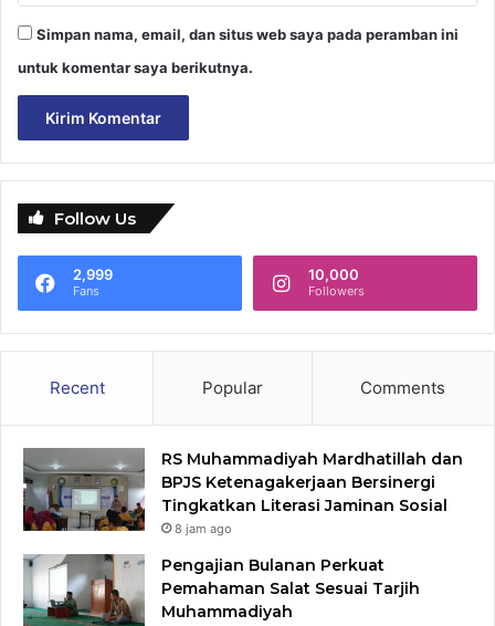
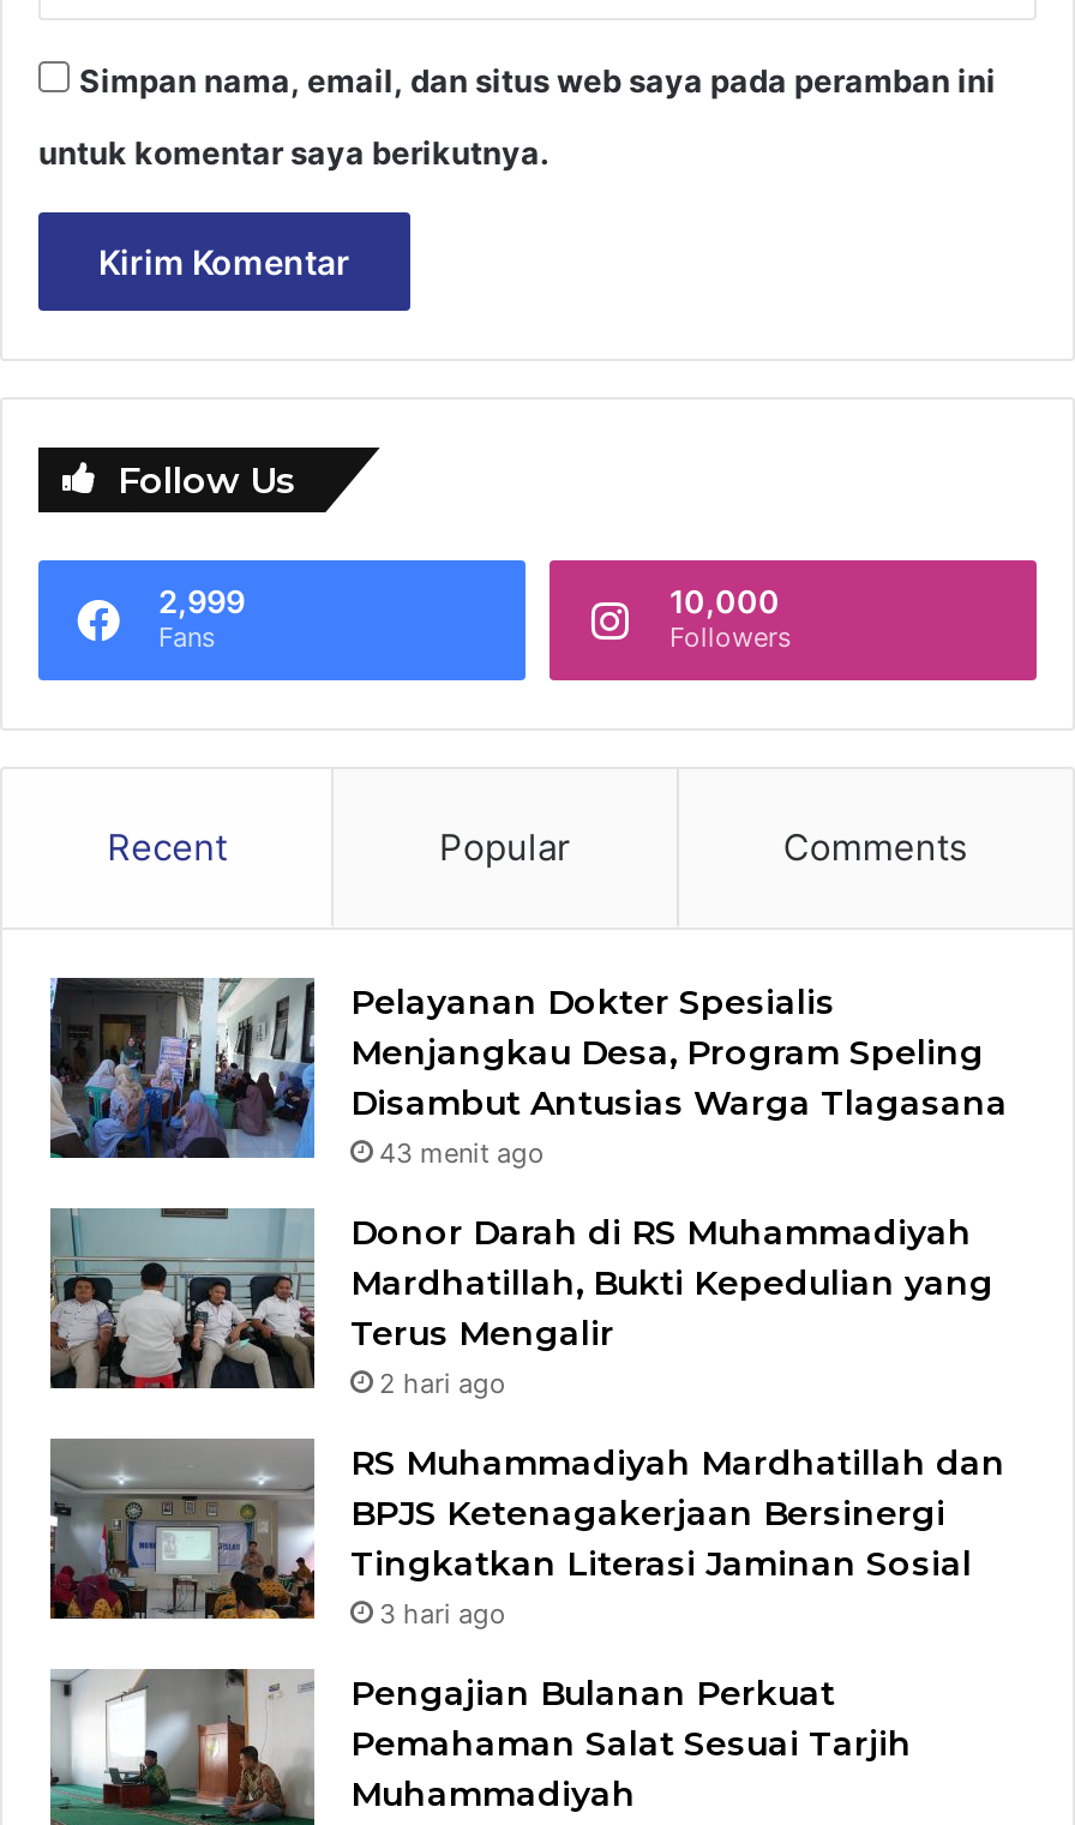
+ [image]
+ Pelayanan Dokter Spesialis
+ Menjangkau Desa, Program Speling
+ Disambut Antusias Warga Tlagasana
+ 43 menit ago
+ Donor Darah di RS Muhammadiyah
+ Mardhatillah, Bukti Kepedulian yang
+ Terus Mengalir
+ 2 hari ago

+ [image]

- 8 jam ago
+ 3 hari ago
